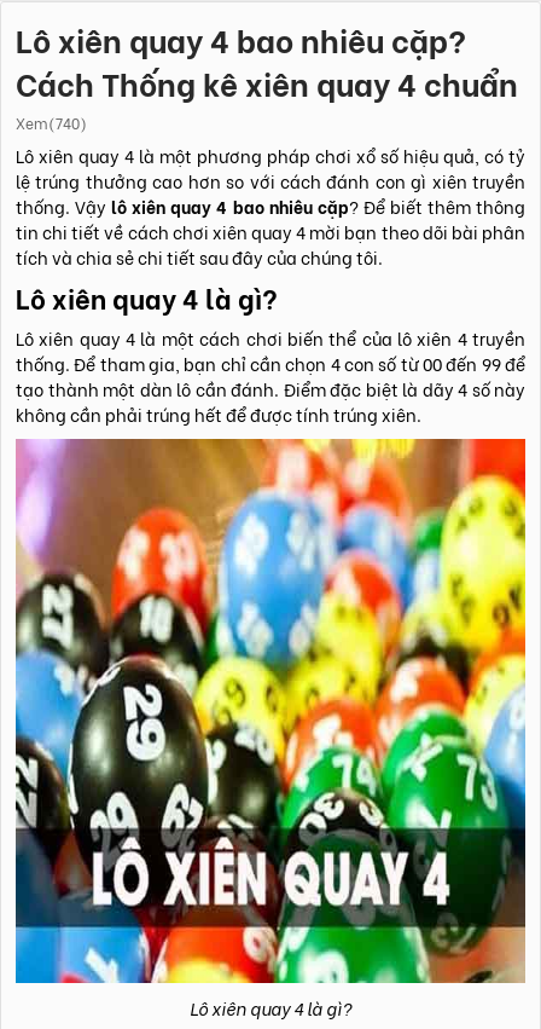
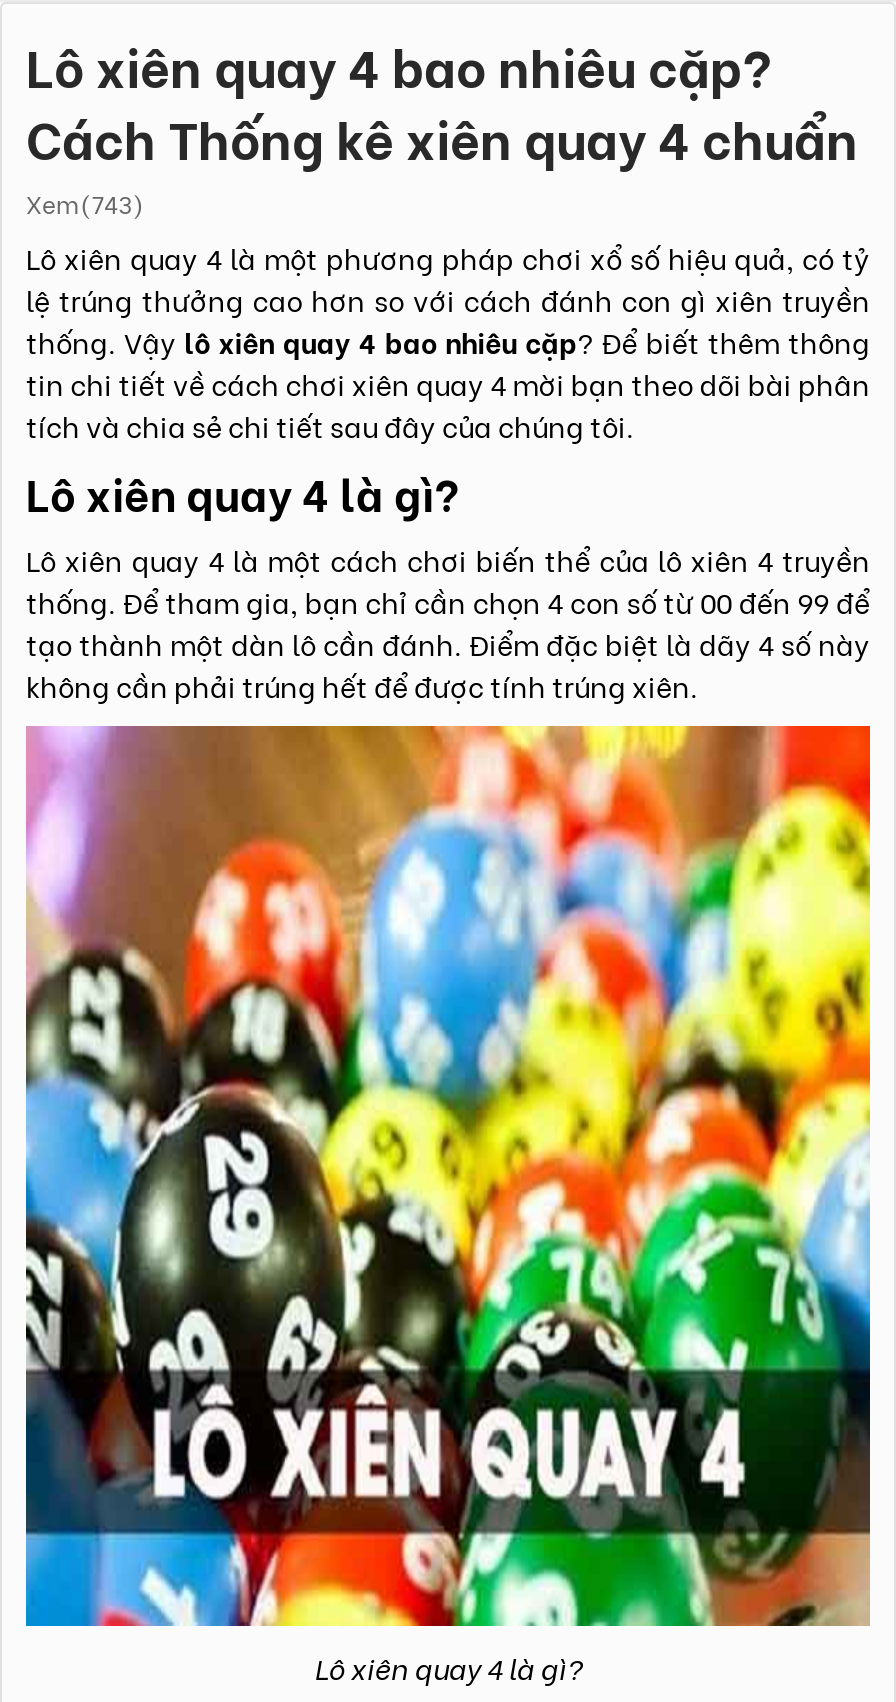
- Xem(740)
+ Xem(743)
